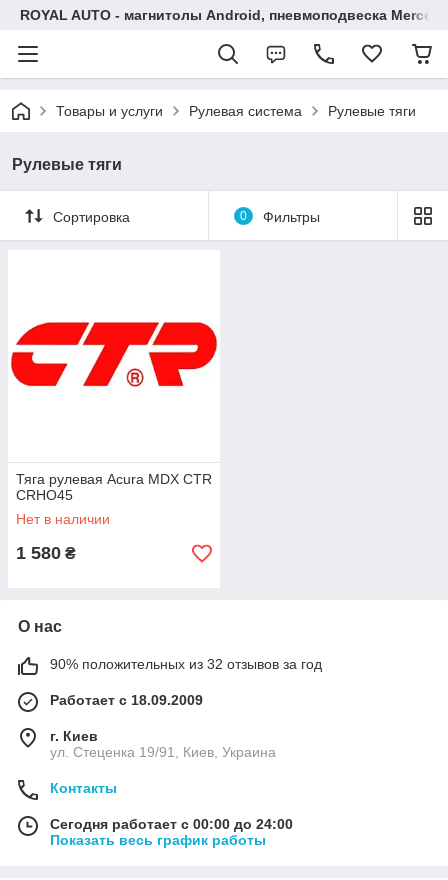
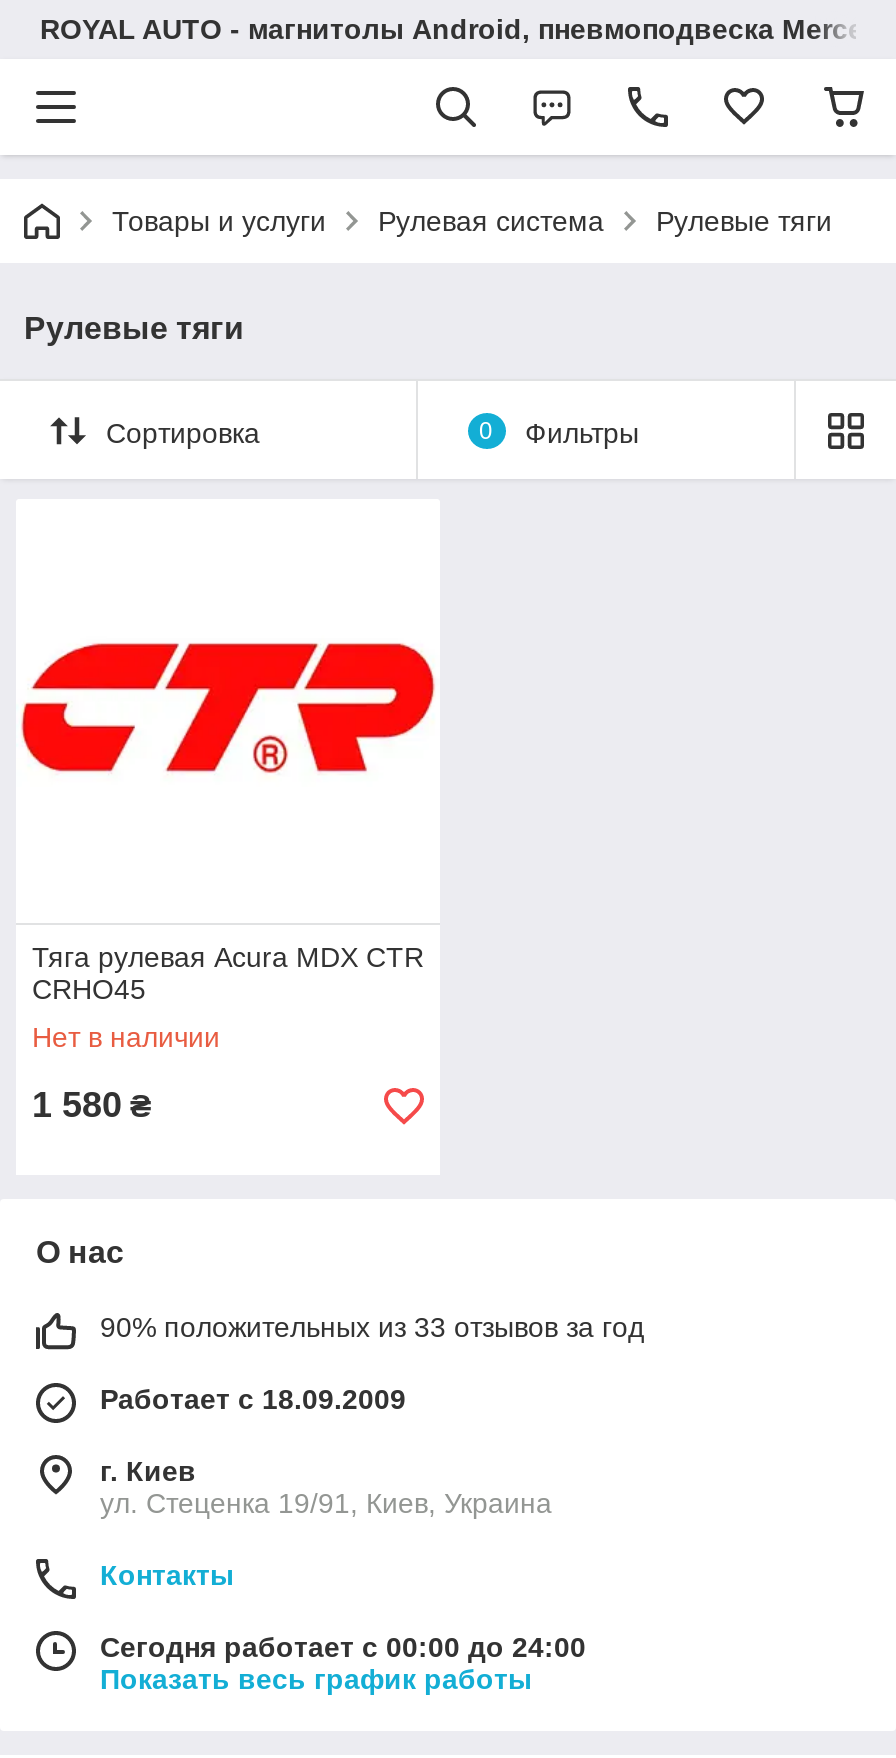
- 90% положительных из 32 отзывов за год
+ 90% положительных из 33 отзывов за год
